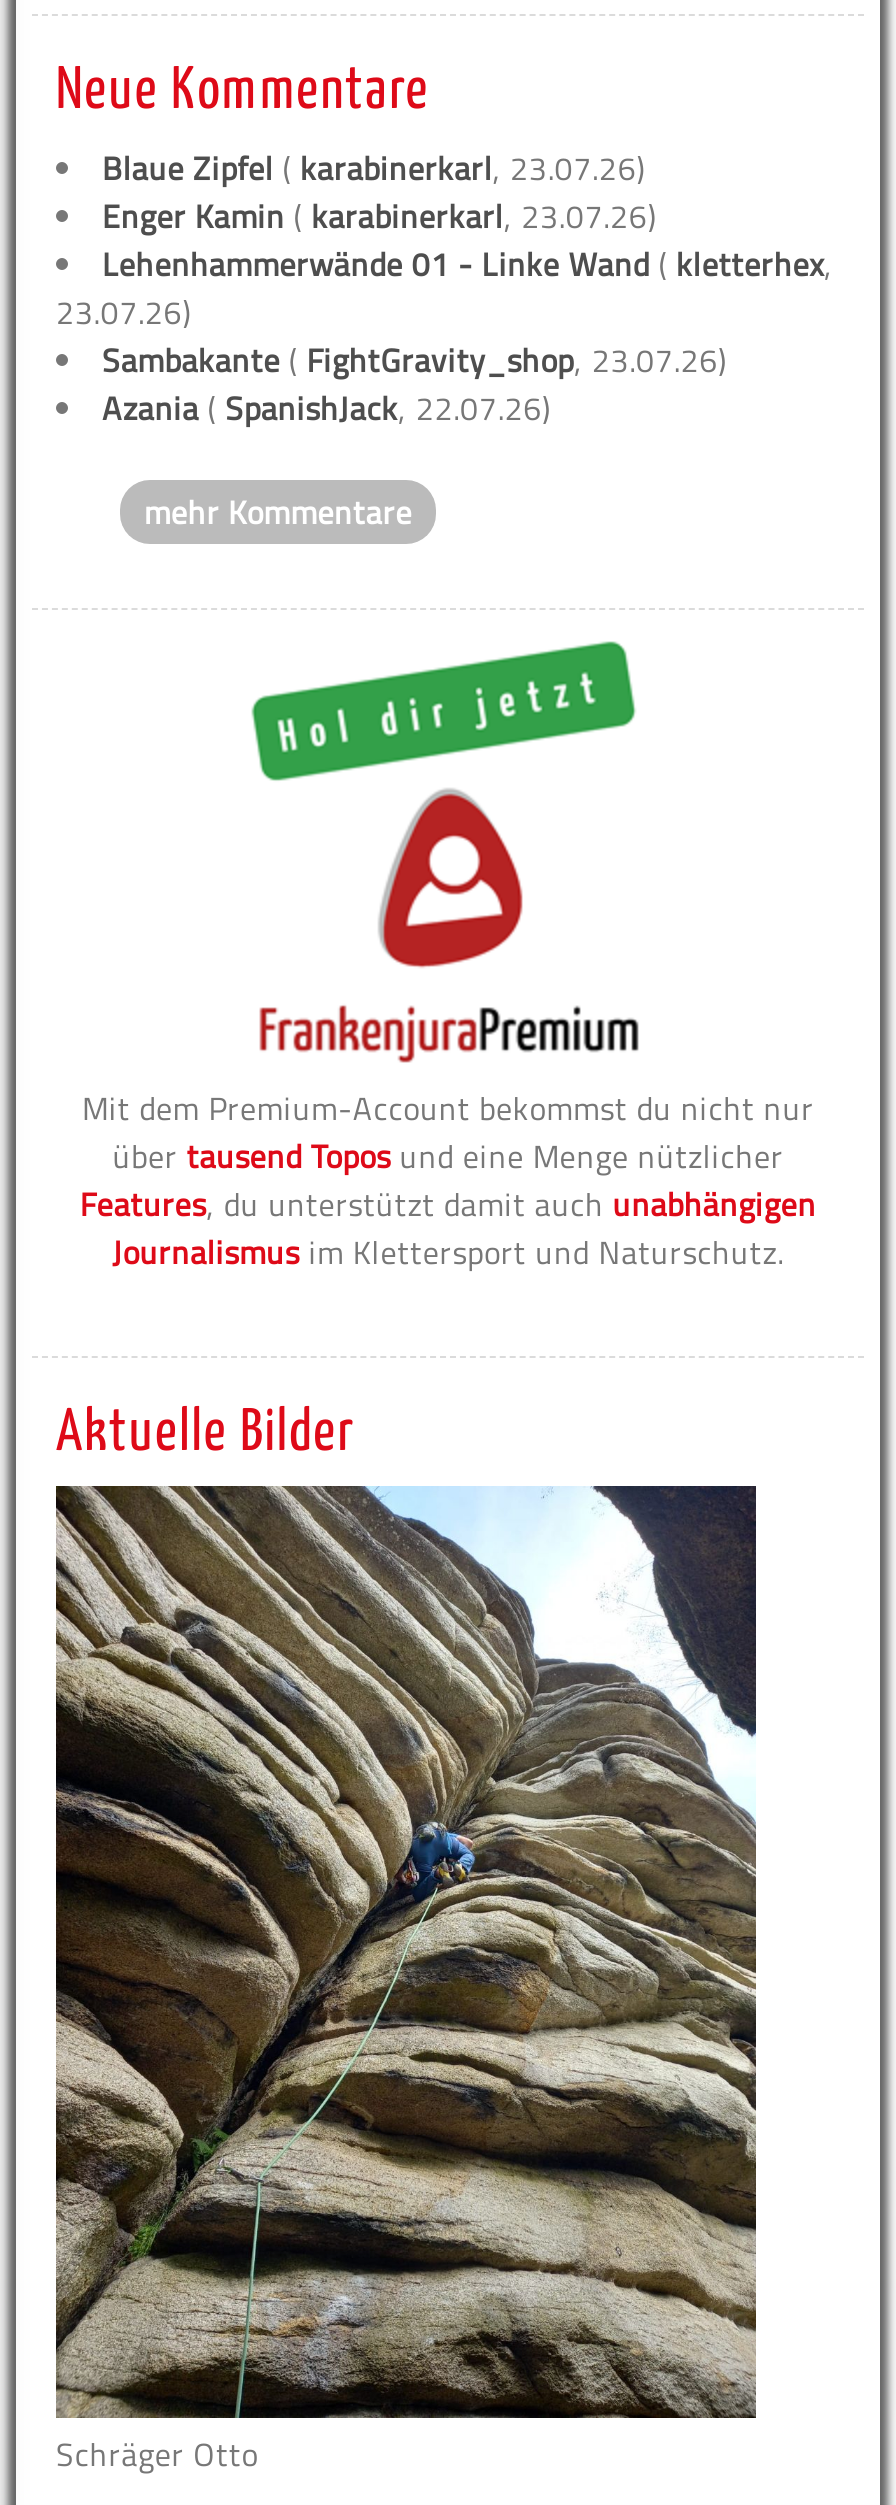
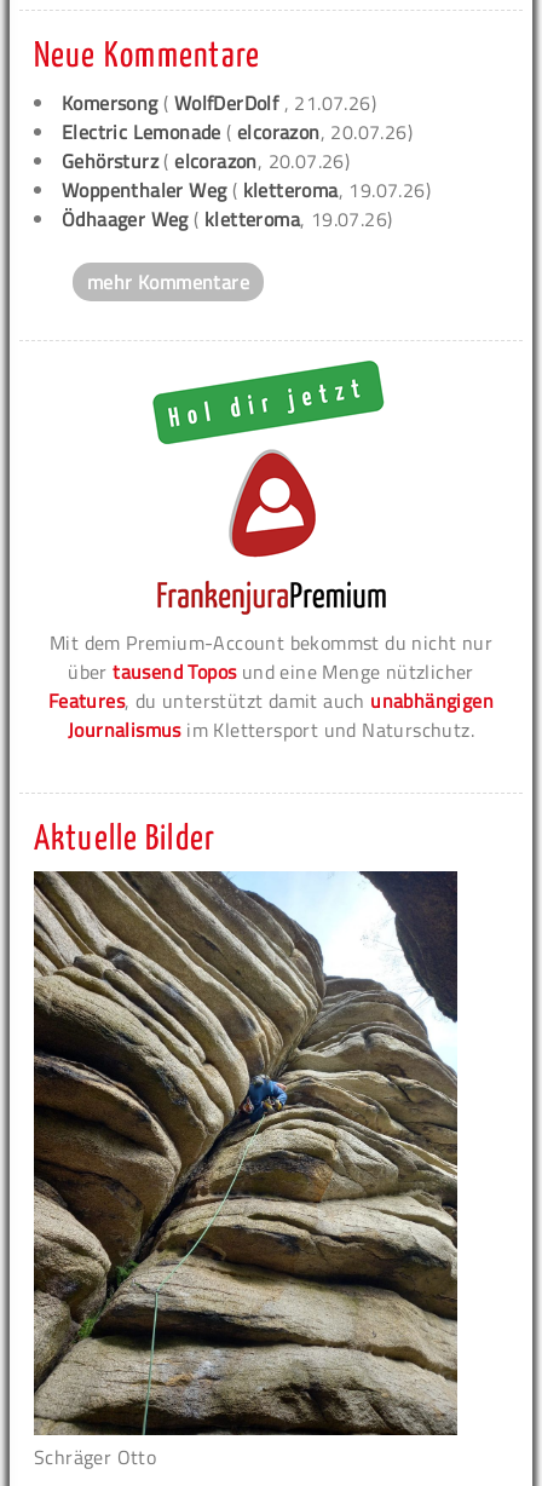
- Blaue Zipfel (karabinerkarl, 23.07.26)
- Enger Kamin (karabinerkarl, 23.07.26)
- Lehenhammerwände 01 - Linke Wand (kletterhex,
- 23.07.26)
- Sambakante (FightGravity_shop, 23.07.26)
- Azania (SpanishJack, 22.07.26)
+ Komersong (WolfDerDolf, 21.07.26)
+ Electric Lemonade (elcorazon, 20.07.26)
+ Gehörsturz (elcorazon, 20.07.26)
+ Woppenthaler Weg (kletteroma, 19.07.26)
+ Ödhaager Weg (kletteroma, 19.07.26)
